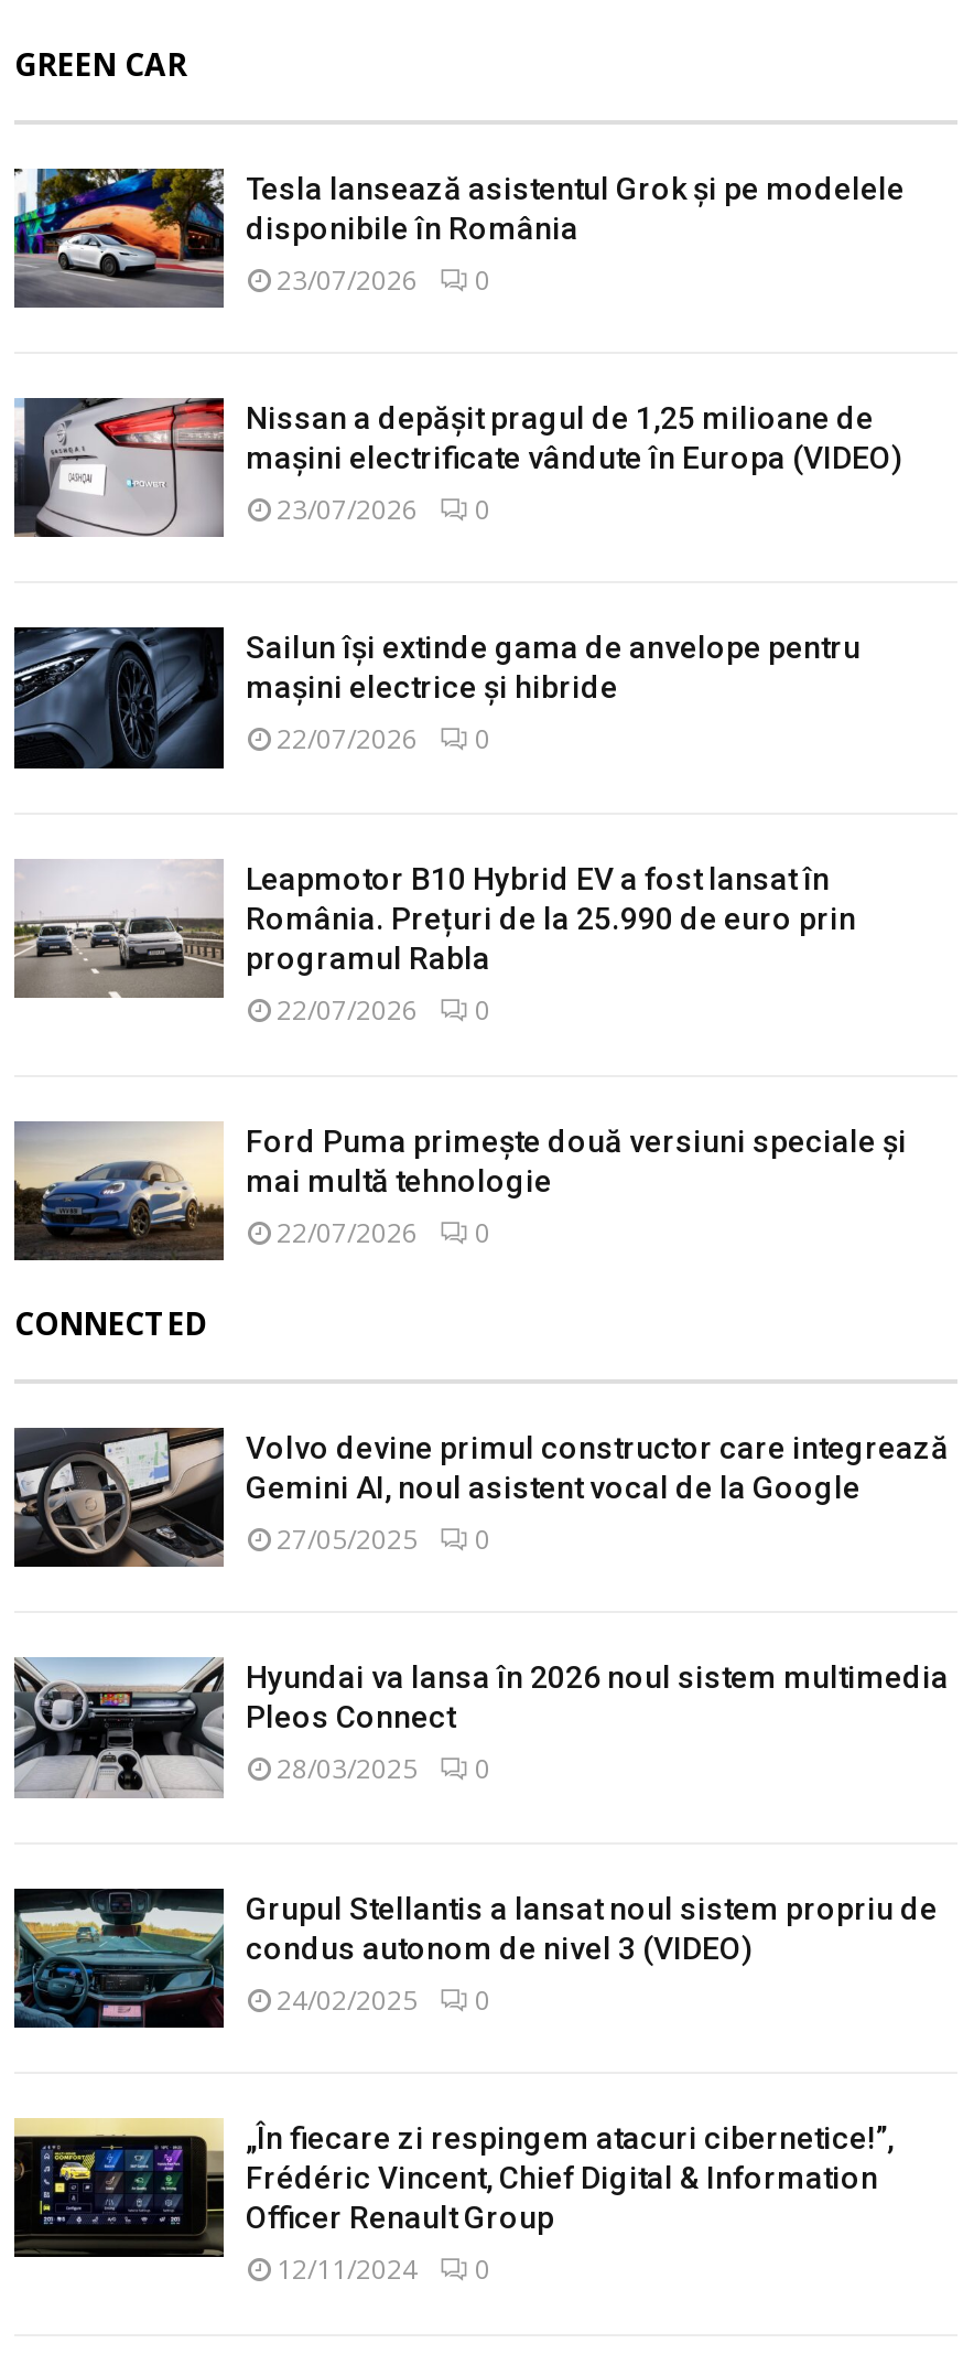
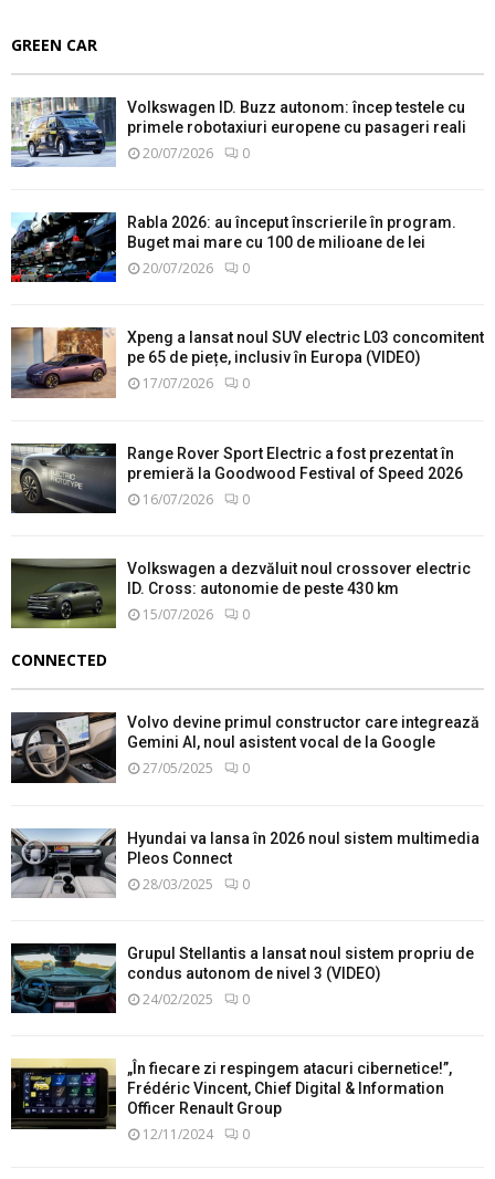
- [image]
- Tesla lansează asistentul Grok și pe modelele
- disponibile în România
- 23/07/2026
+ [image]
+ Volkswagen ID. Buzz autonom: încep testele cu
+ primele robotaxiuri europene cu pasageri reali
+ 20/07/2026

- [image]
- Nissan a depășit pragul de 1,25 milioane de
- mașini electrificate vândute în Europa (VIDEO)
- 23/07/2026
+ [image]
+ Rabla 2026: au început înscrierile în program.
+ Buget mai mare cu 100 de milioane de lei
+ 20/07/2026

- [image]
- Sailun își extinde gama de anvelope pentru
- mașini electrice și hibride
- 22/07/2026
+ [image]
+ Xpeng a lansat noul SUV electric L03 concomitent
+ pe 65 de piețe, inclusiv în Europa (VIDEO)
+ 17/07/2026

- [image]
- Leapmotor B10 Hybrid EV a fost lansat în
- România. Prețuri de la 25.990 de euro prin
- programul Rabla
- 22/07/2026
+ [image]
+ Range Rover Sport Electric a fost prezentat în
+ premieră la Goodwood Festival of Speed 2026
+ 16/07/2026

- [image]
- Ford Puma primește două versiuni speciale și
- mai multă tehnologie
- 22/07/2026
+ [image]
+ Volkswagen a dezvăluit noul crossover electric
+ ID. Cross: autonomie de peste 430 km
+ 15/07/2026
